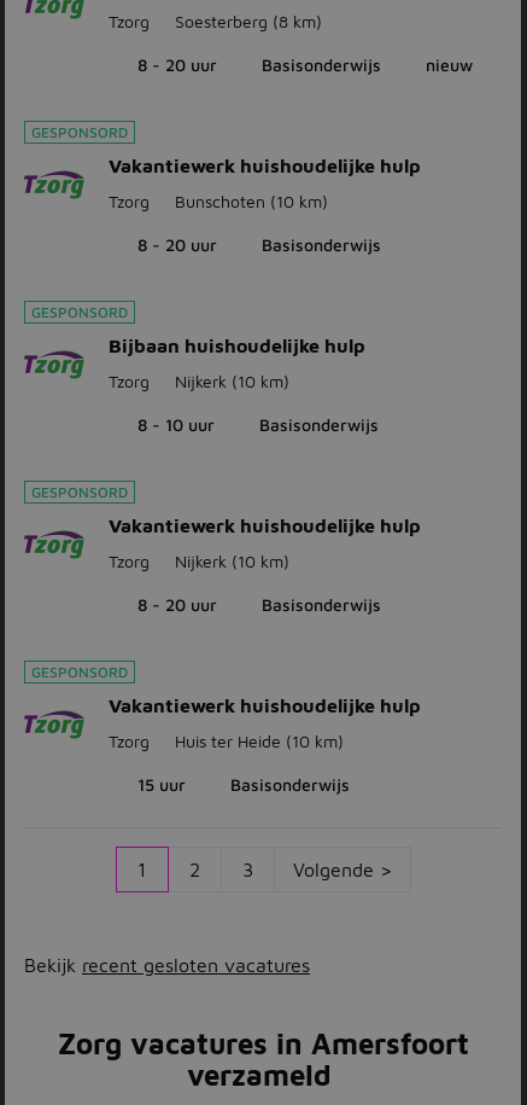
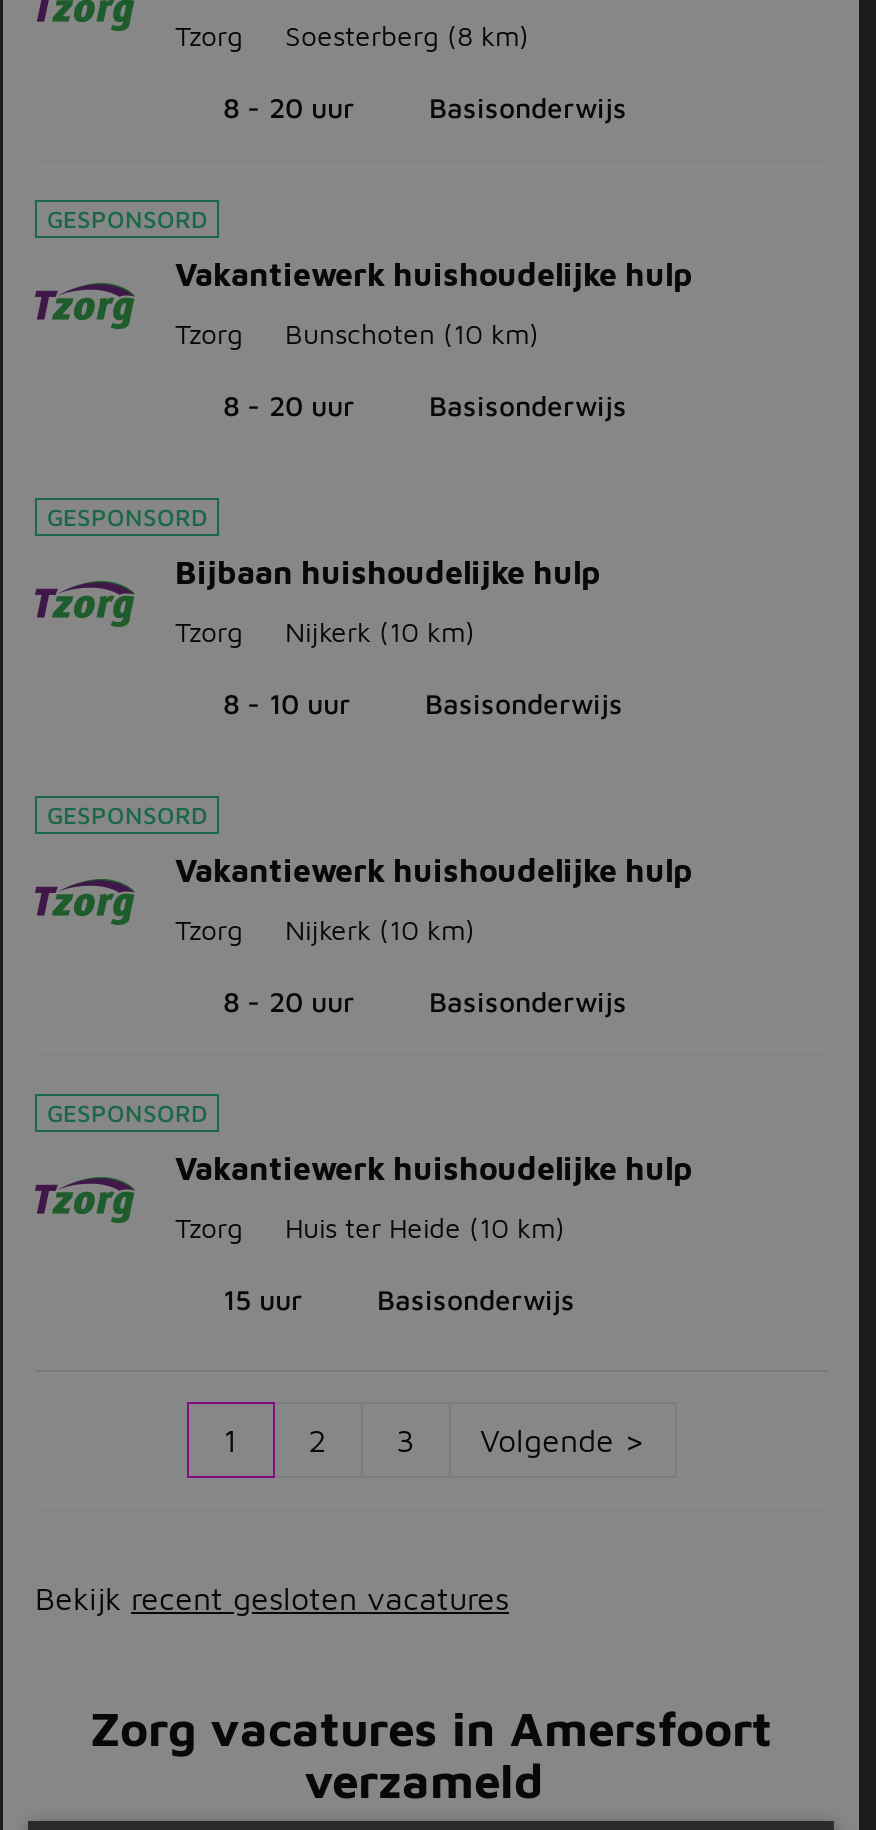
- nieuw
